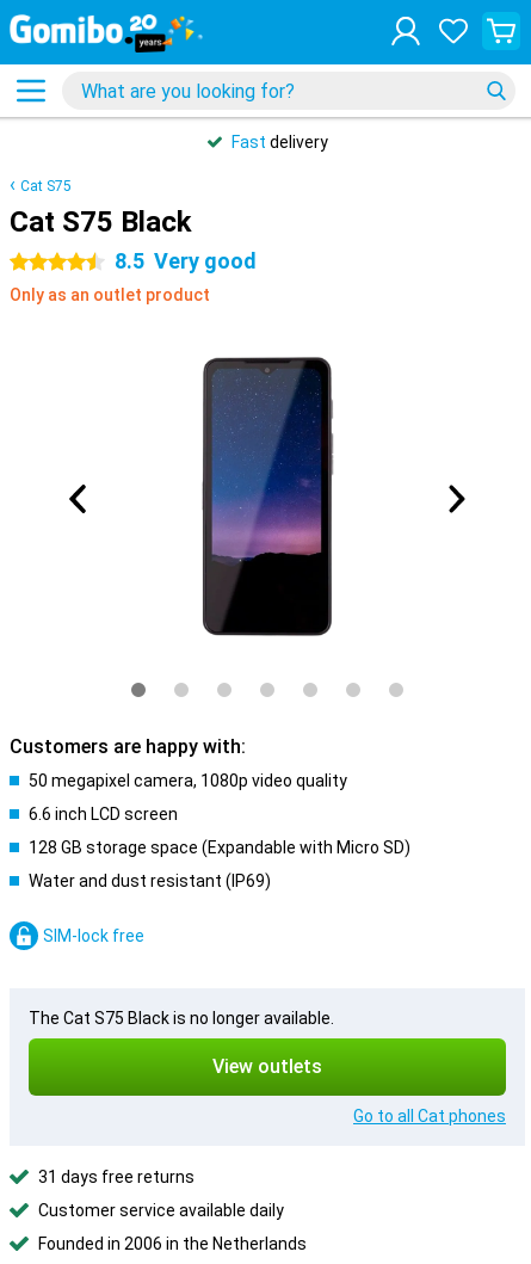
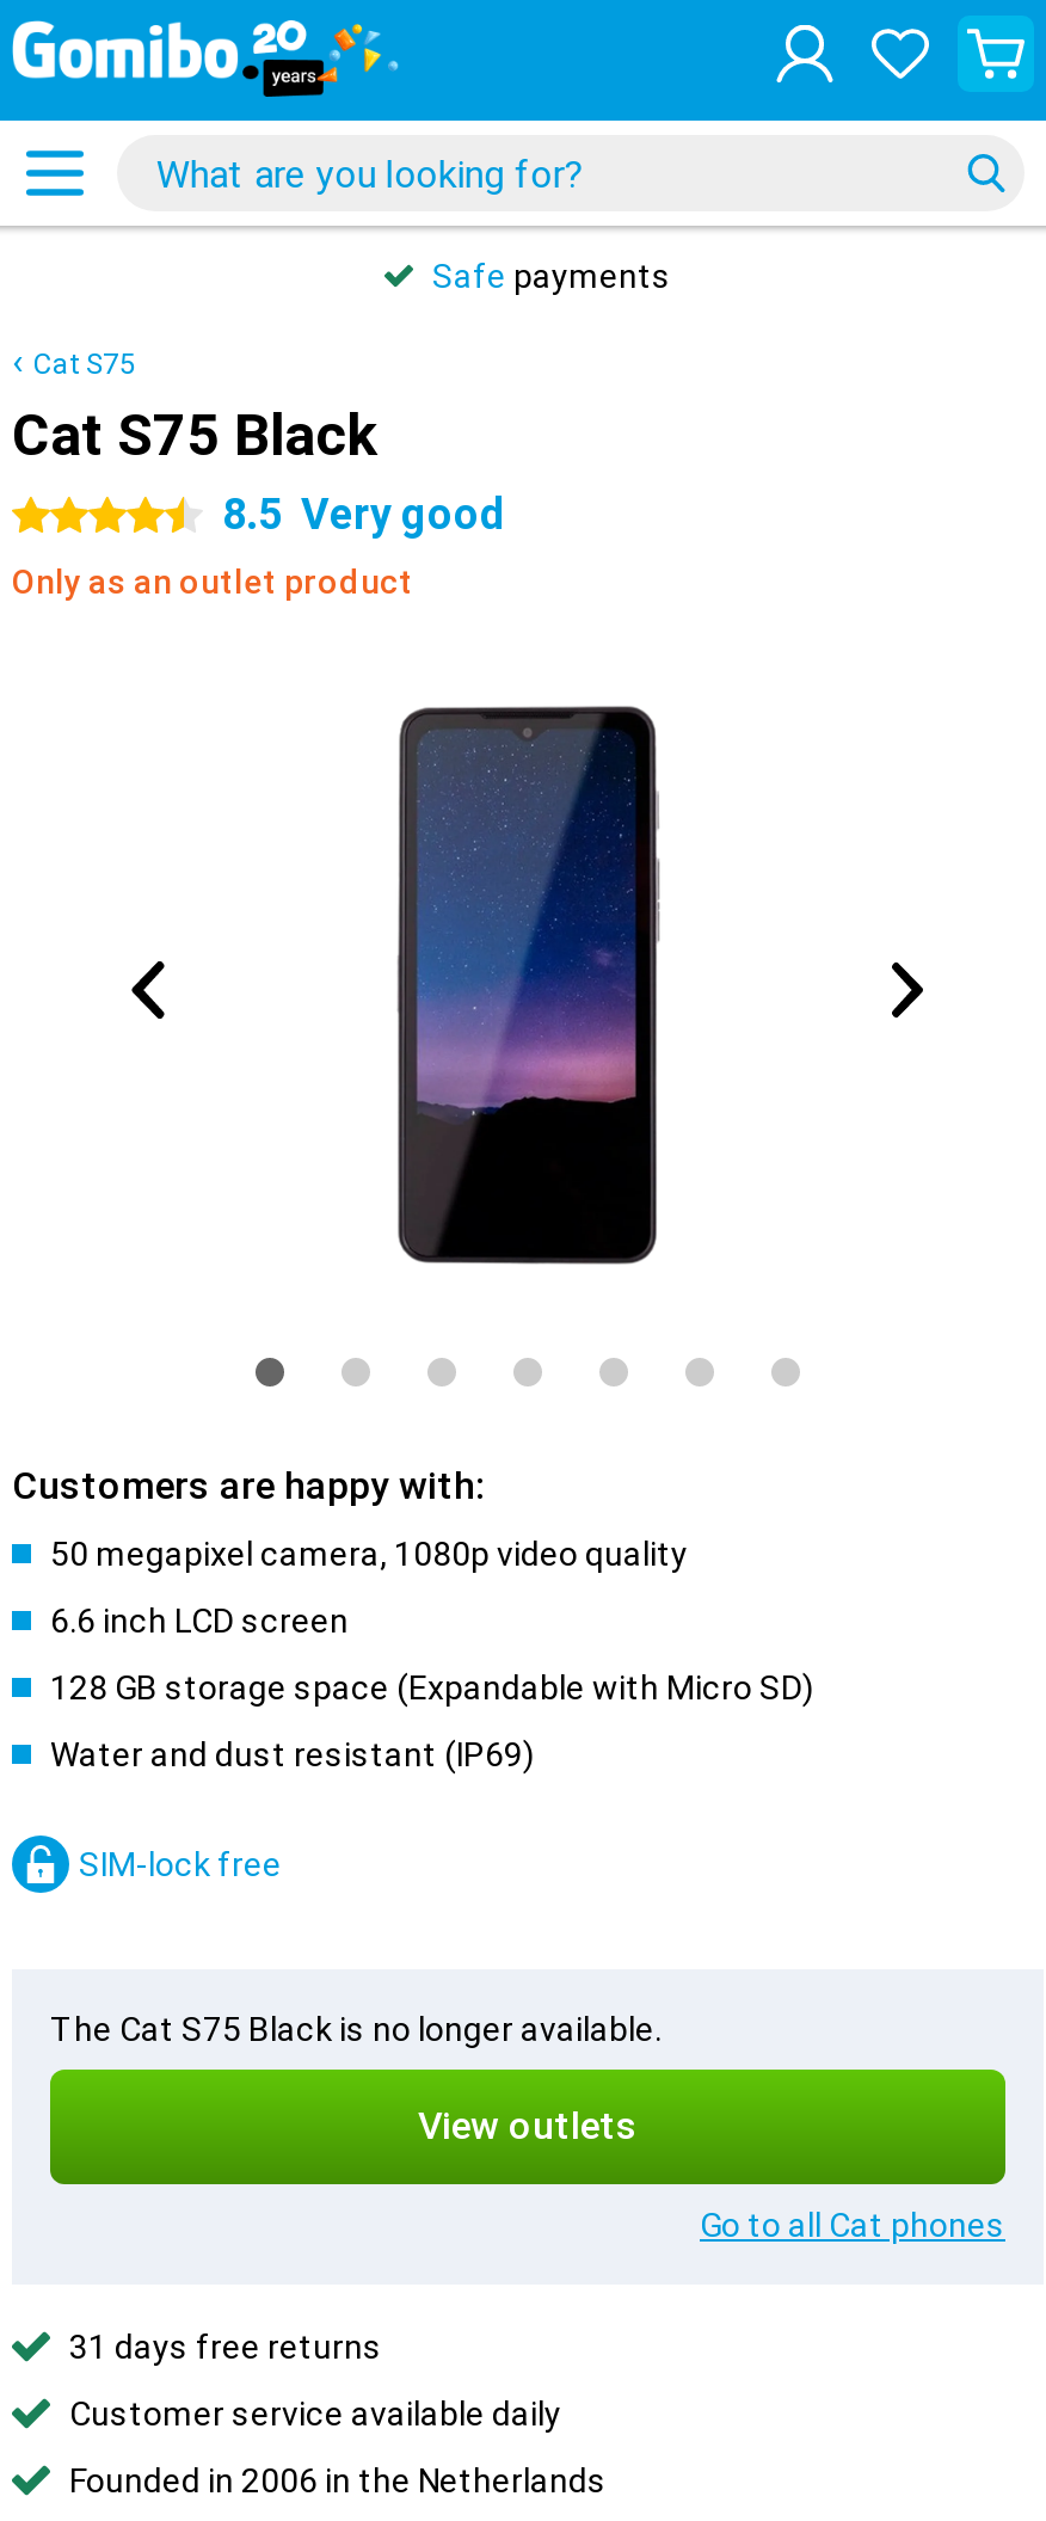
- Fast delivery
+ Safe payments
